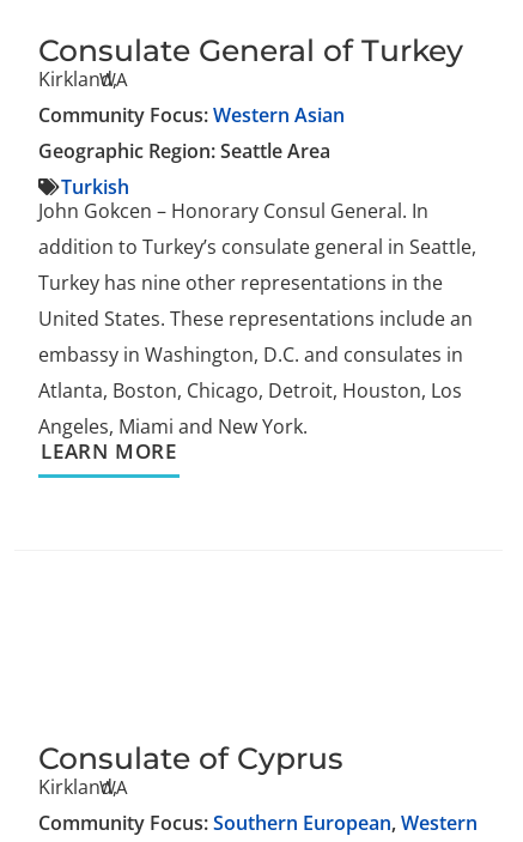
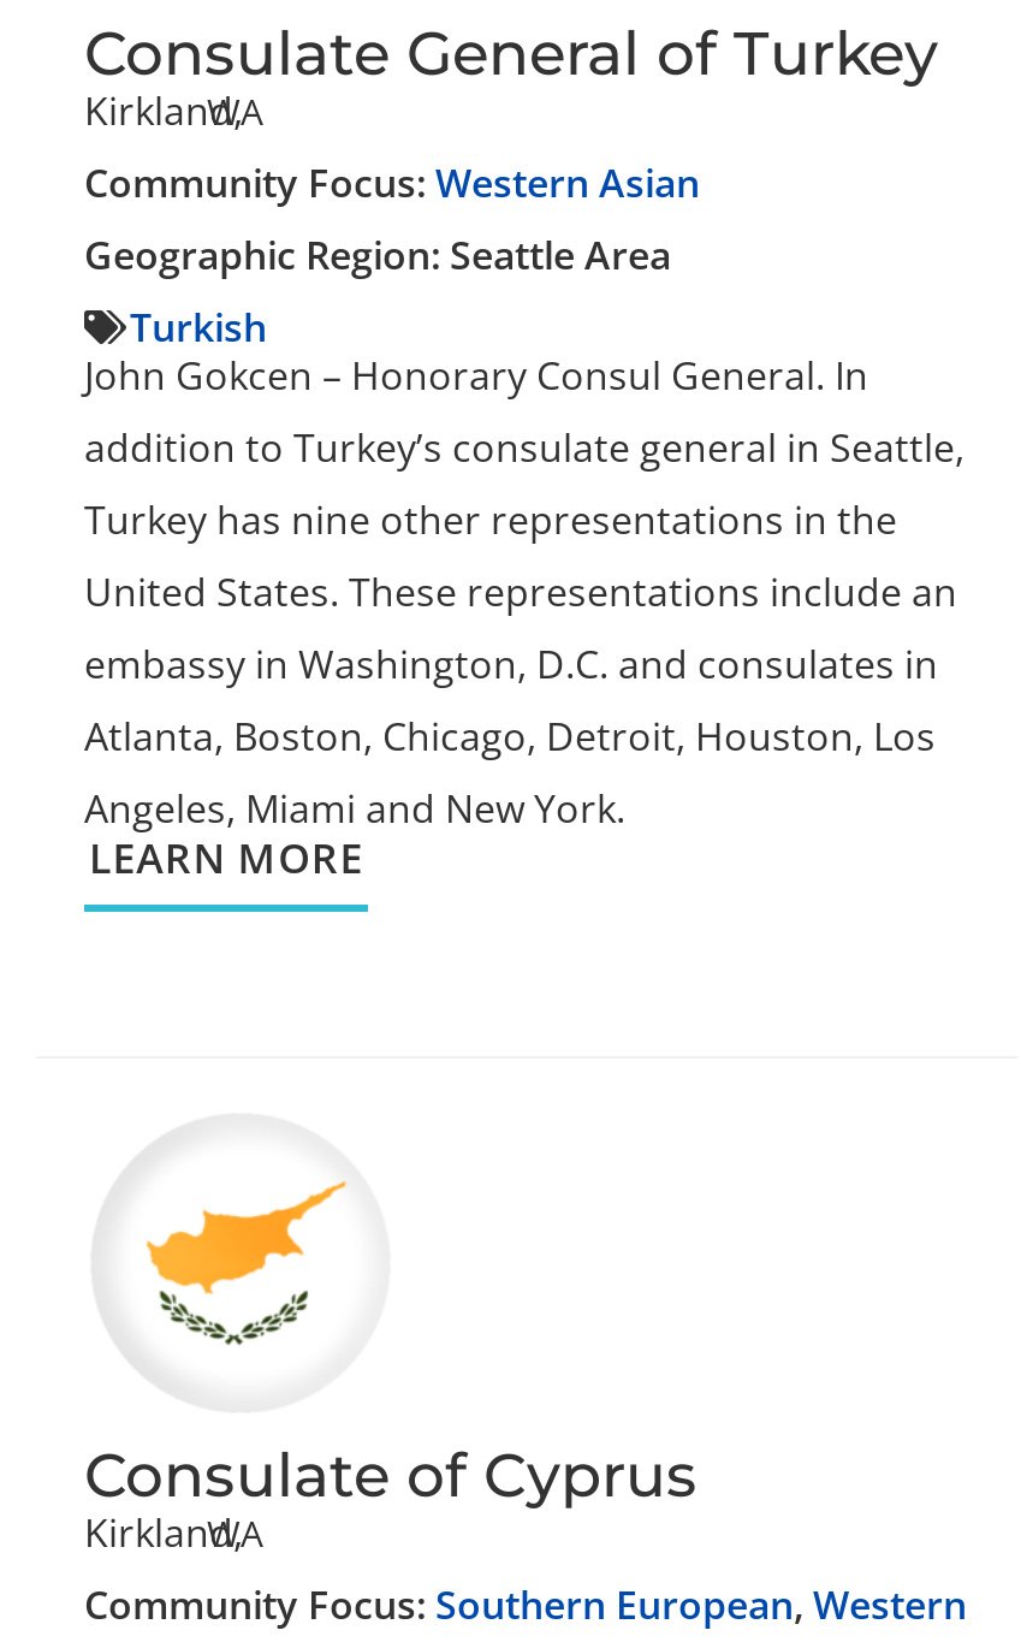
+ [image]
